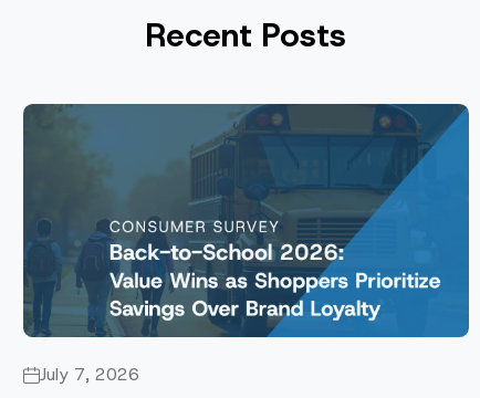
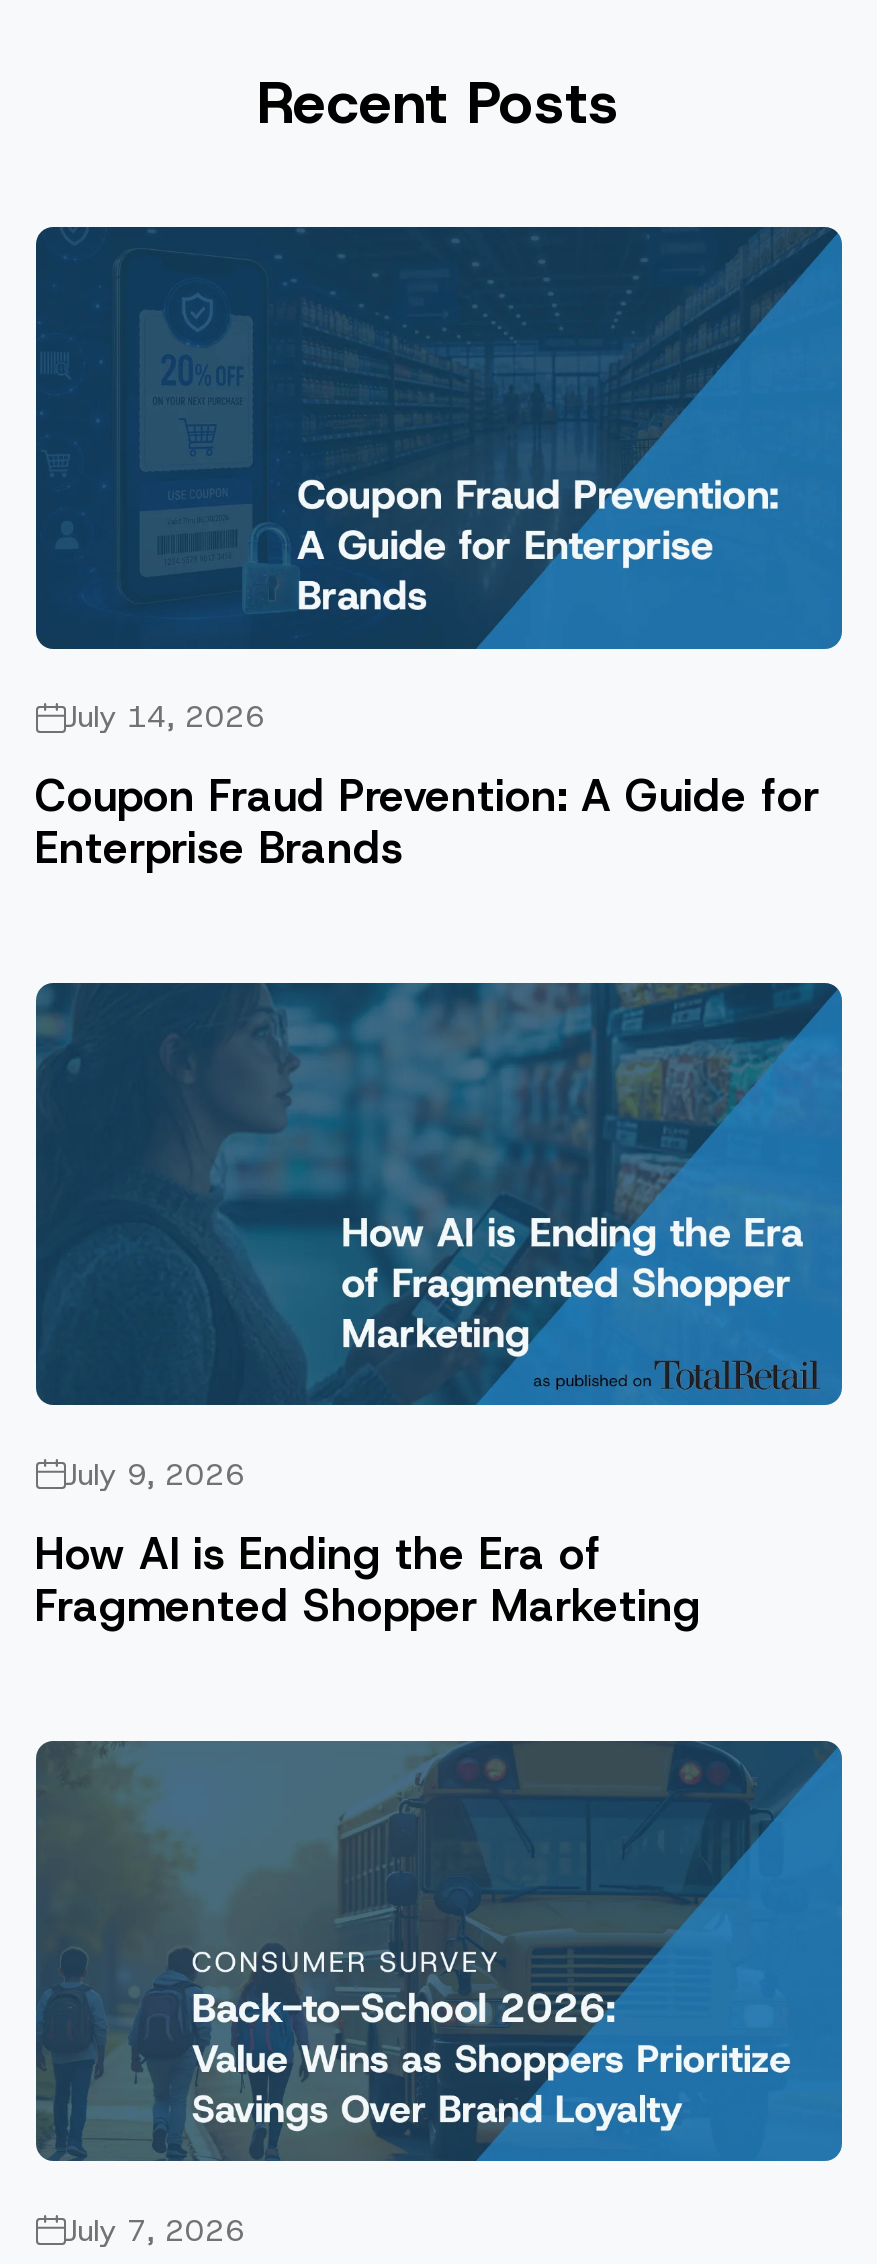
+ [image]
+ July 9, 2026
+ How AI is Ending the Era of
+ Fragmented Shopper Marketing

+ [image]
+ July 14, 2026
+ Coupon Fraud Prevention: A Guide for
+ Enterprise Brands
